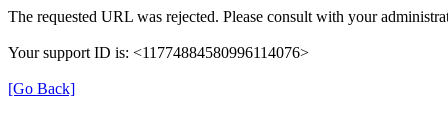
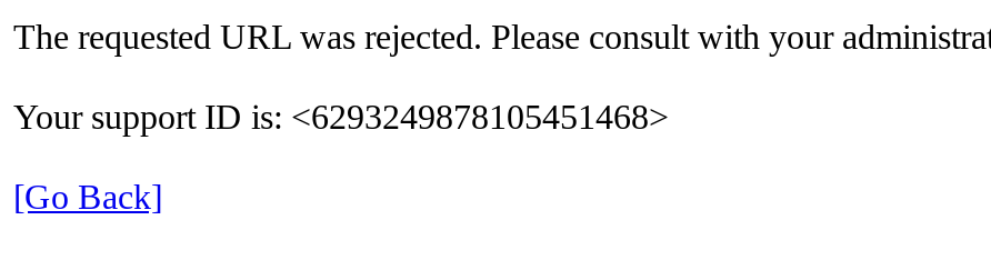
- Your support ID is: <11774884580996114076>
+ Your support ID is: <6293249878105451468>
